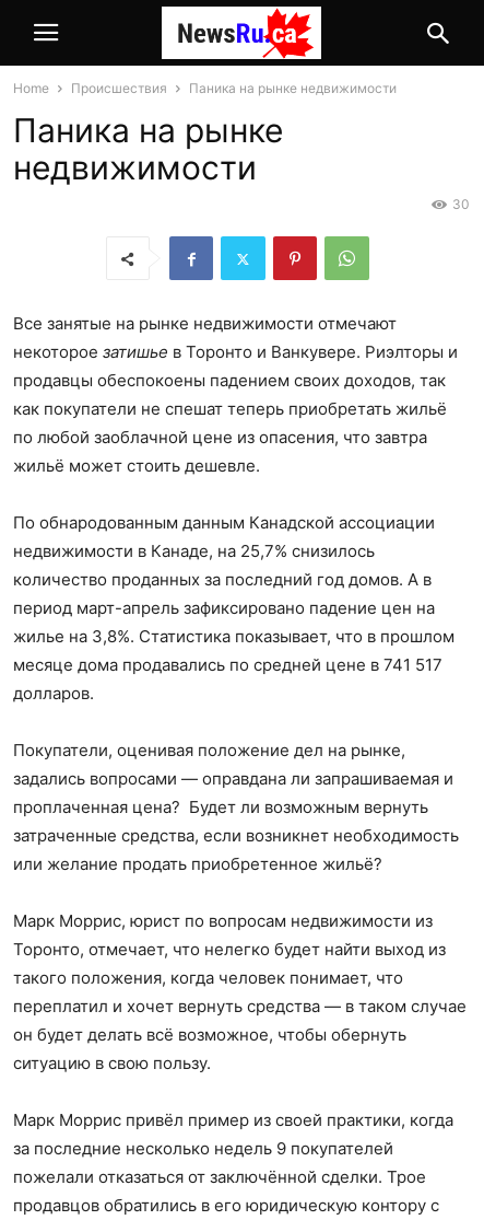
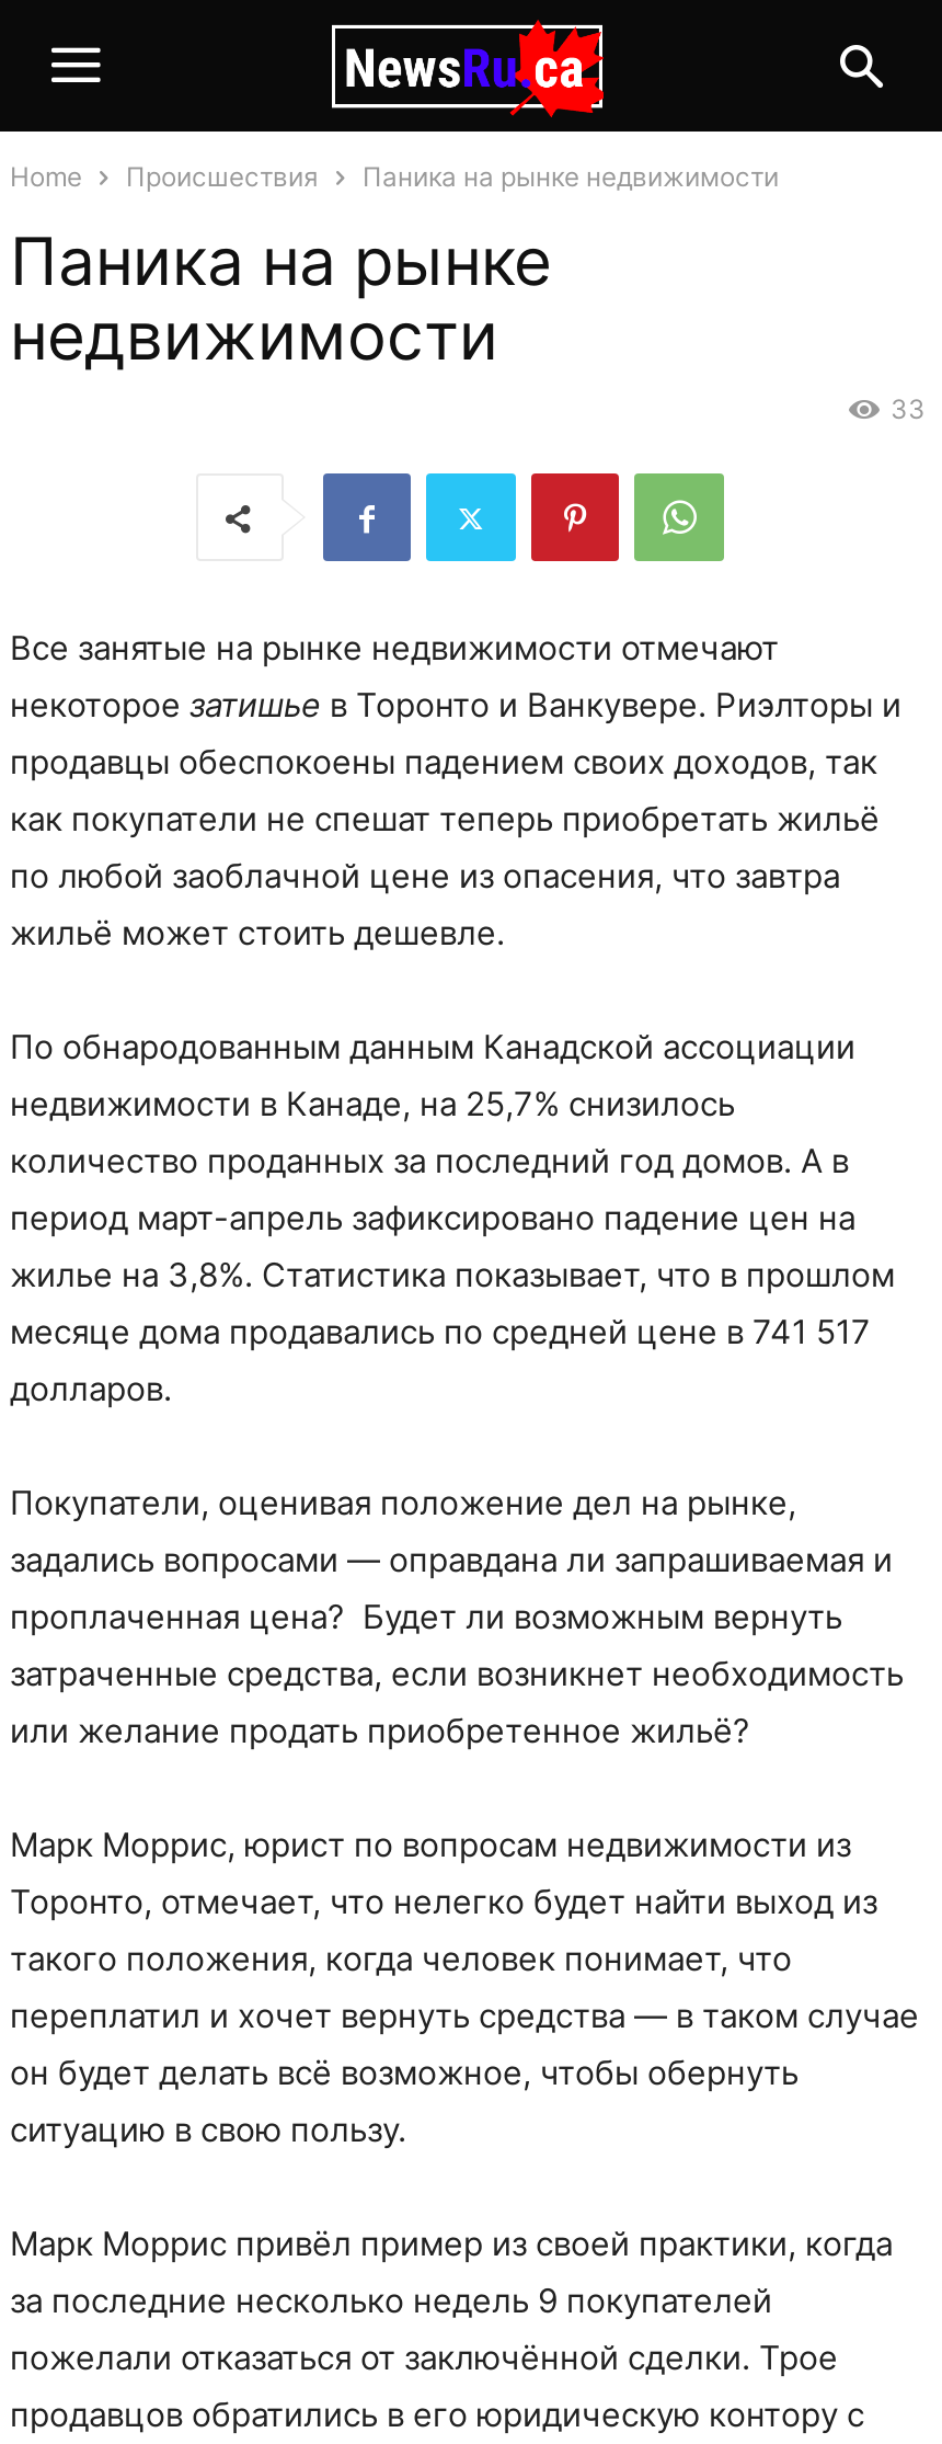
- [image]
+ [image]

- 30
+ 33
